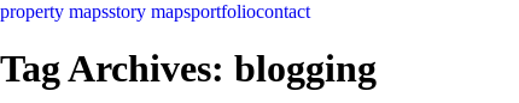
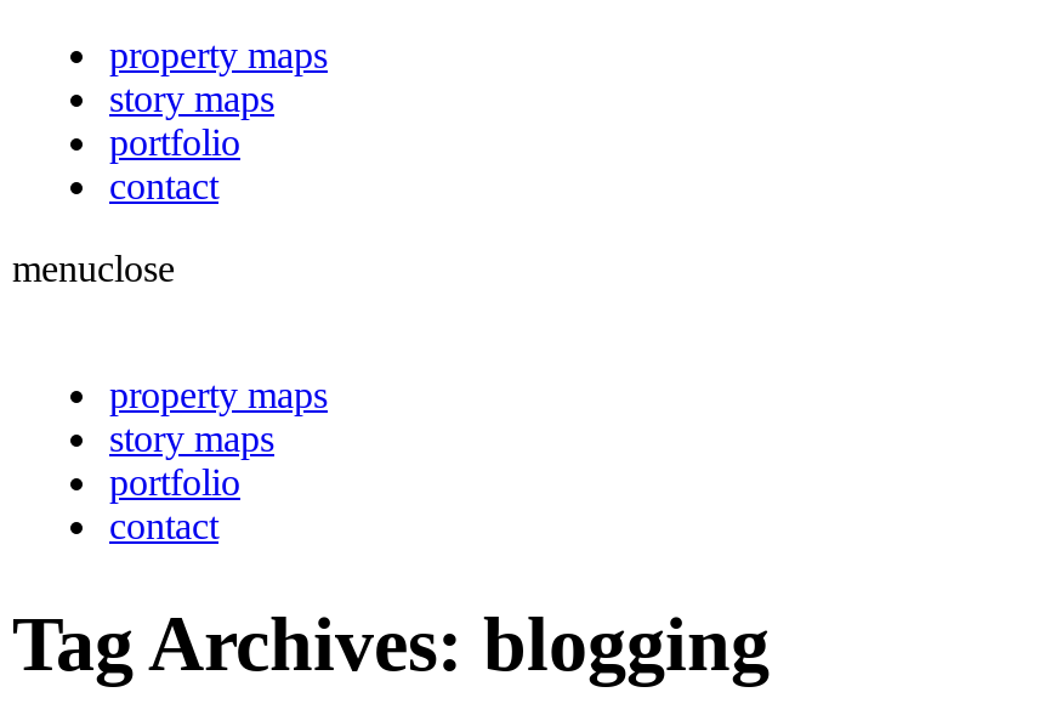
- property mapsstory mapsportfoliocontact
+ property maps
+ story maps
+ portfolio
+ contact
+ menuclose
+ property maps
+ story maps
+ portfolio
+ contact
